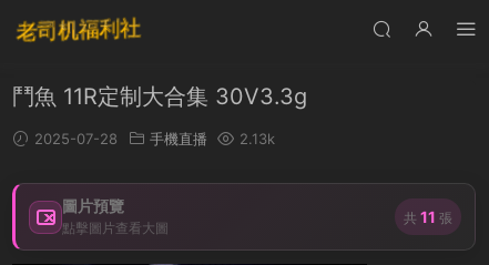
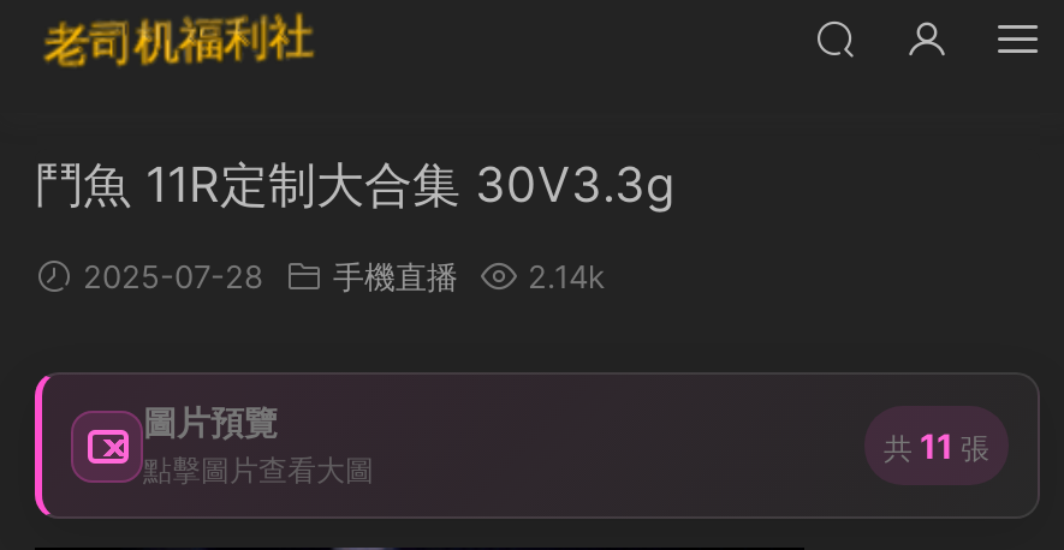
- 2025-07-28 手機直播 2.13k
+ 2025-07-28 手機直播 2.14k
